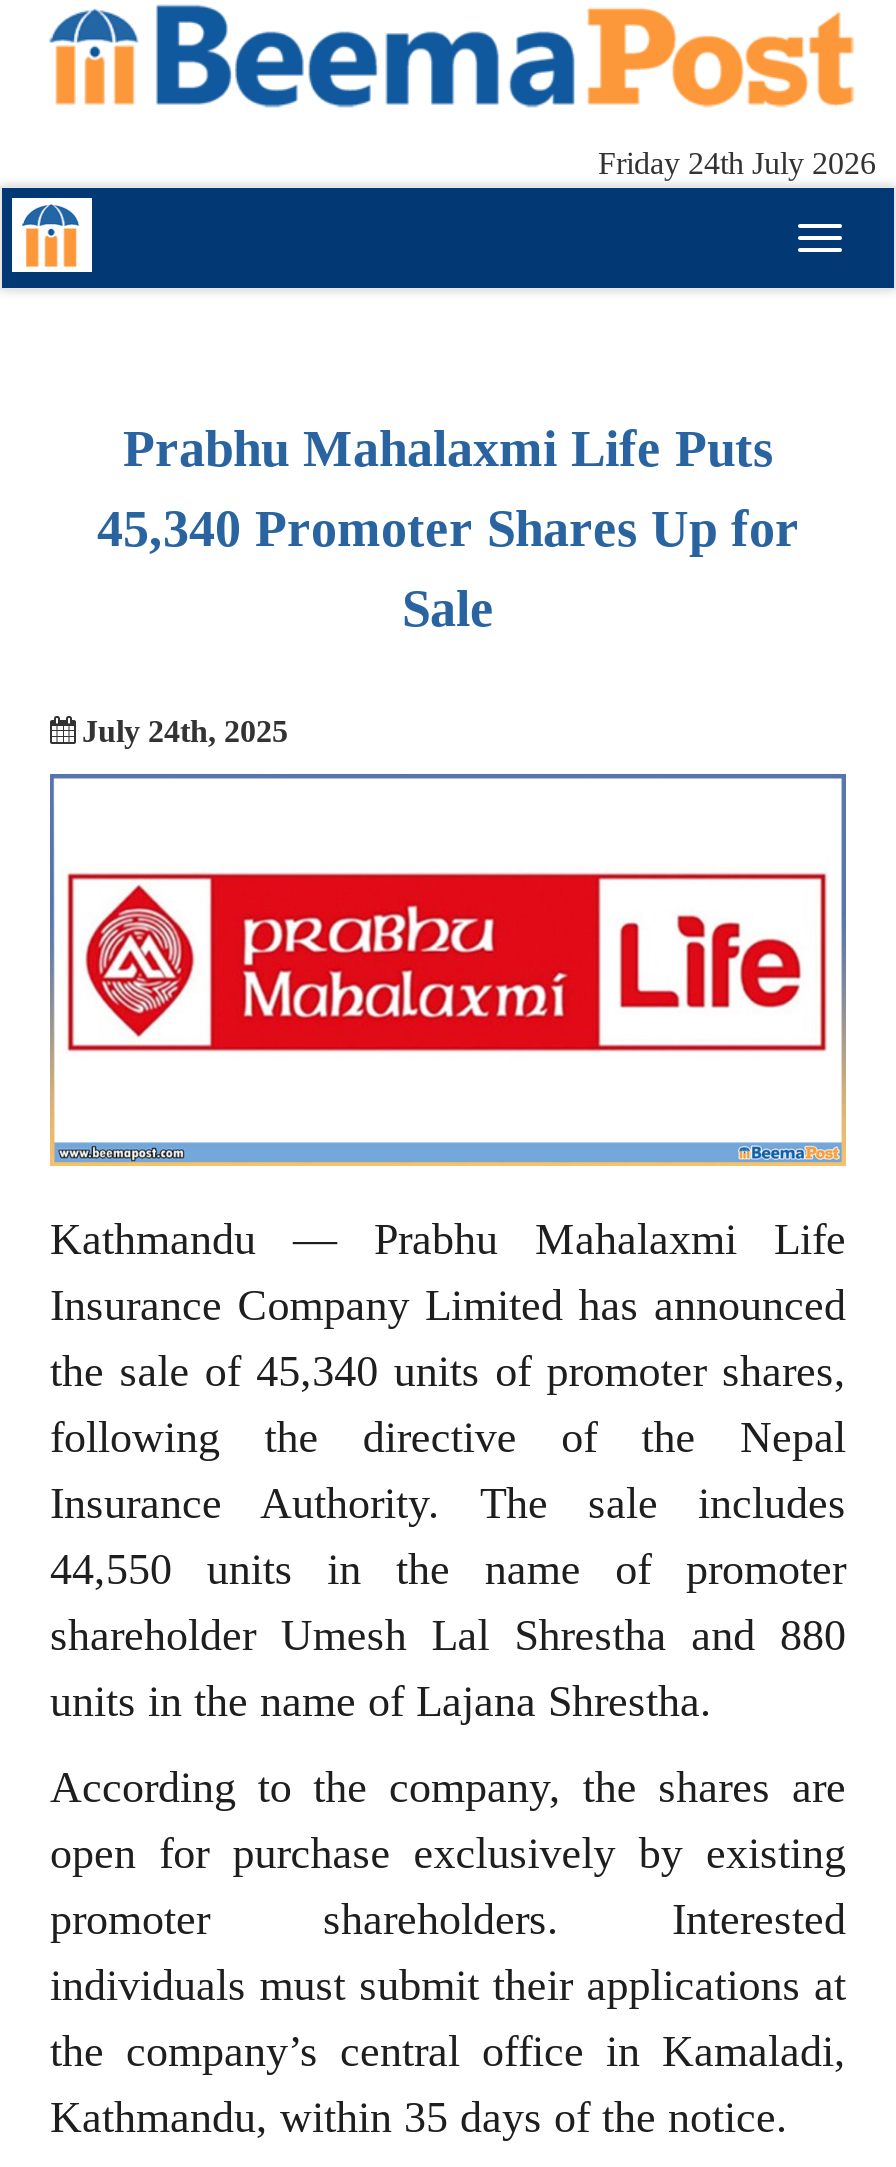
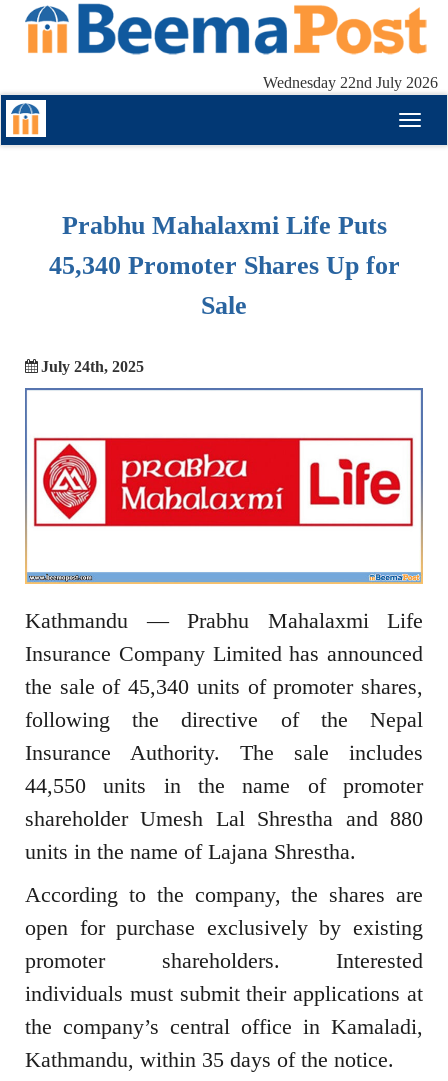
- Friday 24th July 2026
+ Wednesday 22nd July 2026
